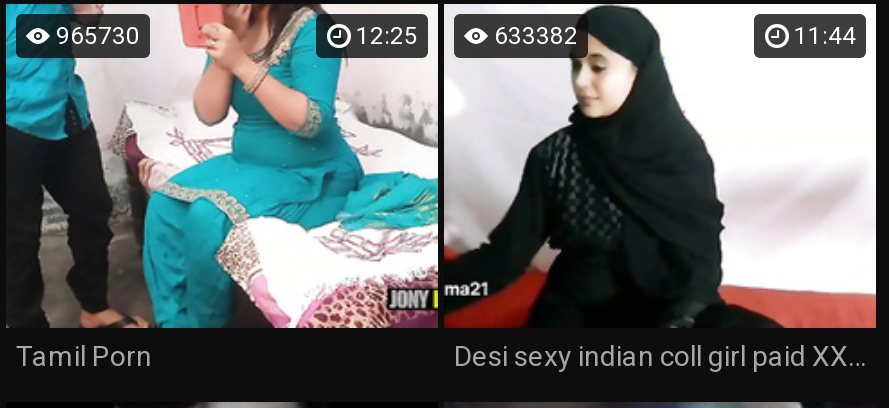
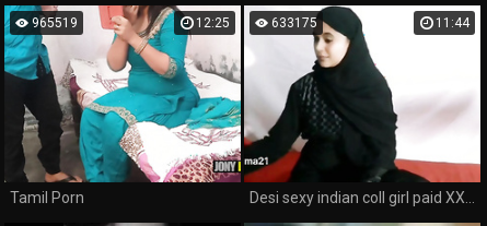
- 965730
+ 965519

- 633382
+ 633175
